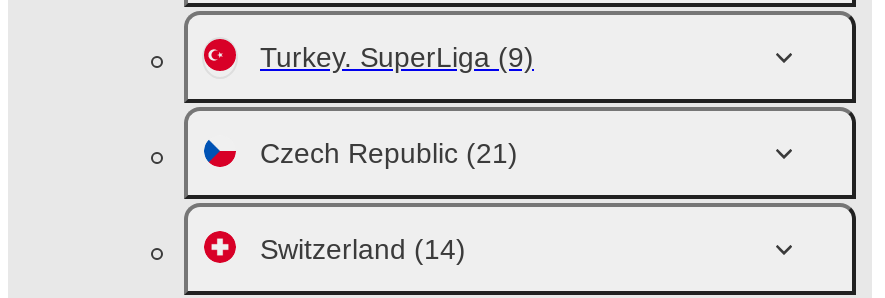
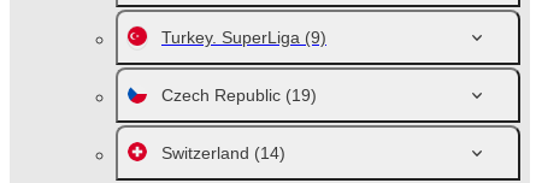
- Czech Republic (21)
+ Czech Republic (19)
